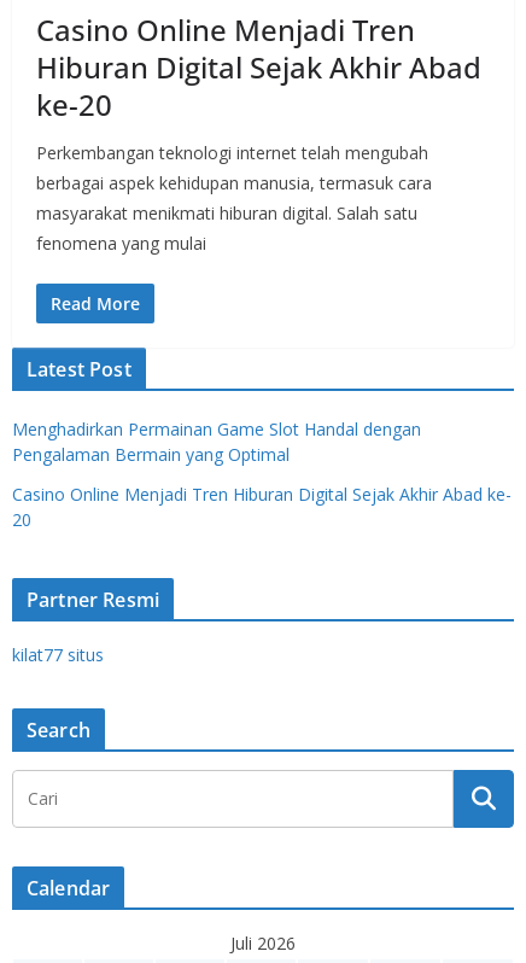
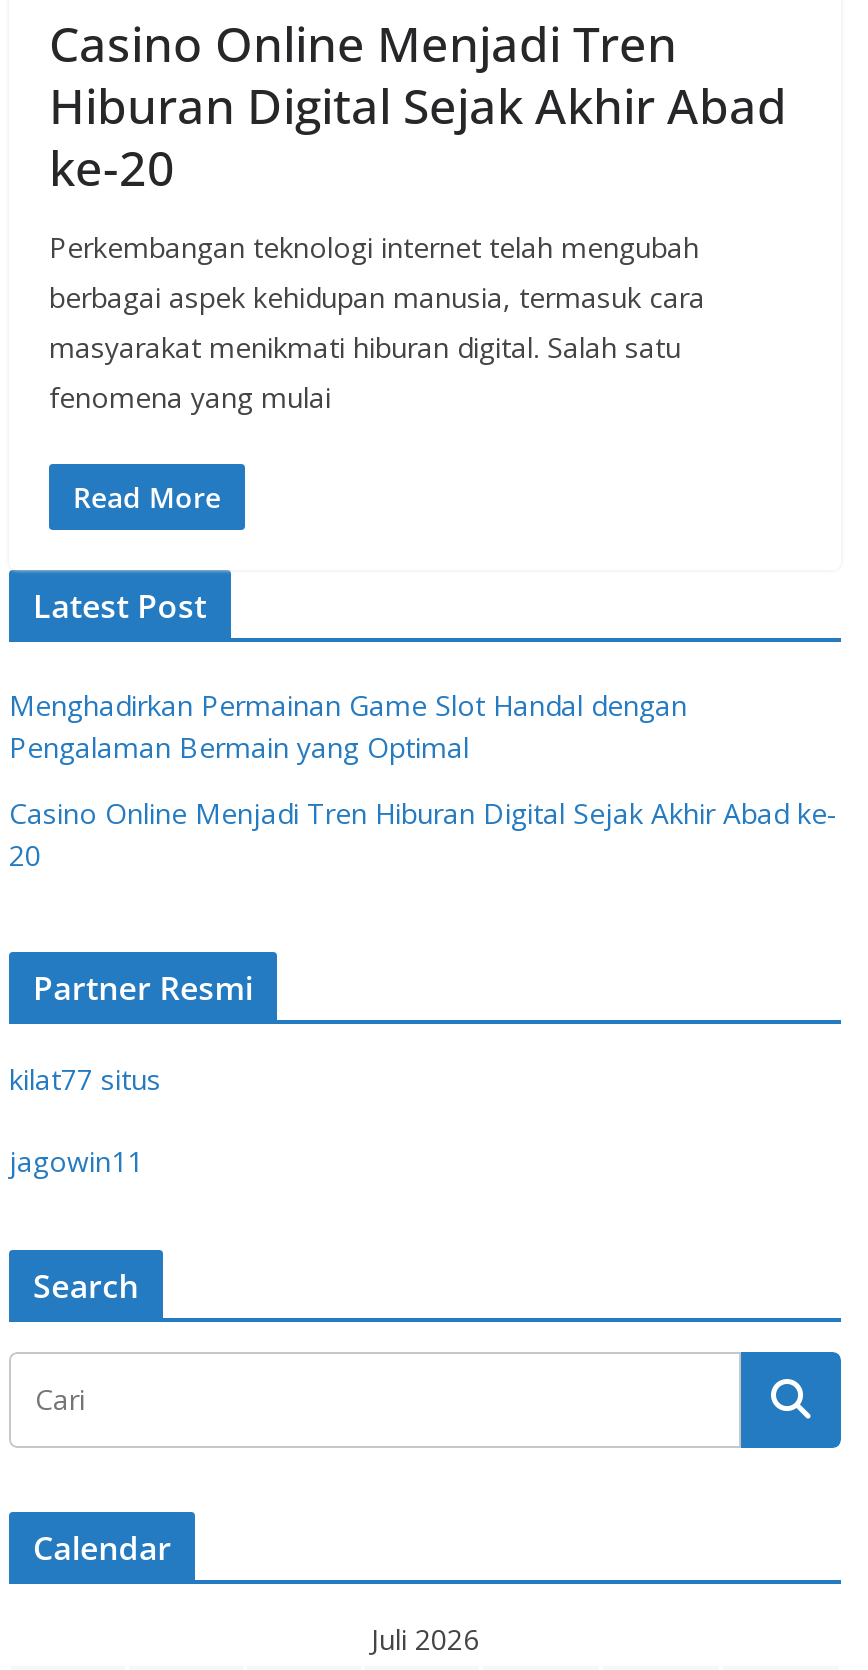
+ jagowin11
